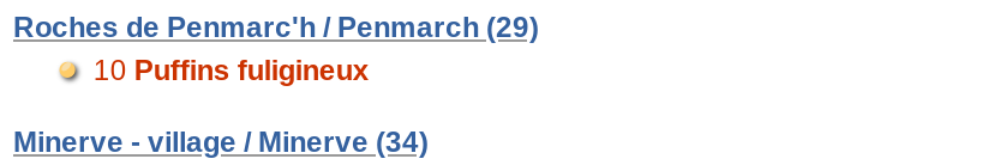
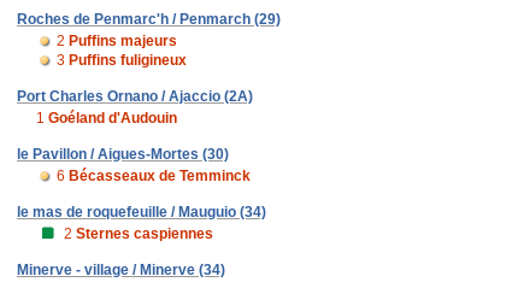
- 10 Puffins fuligineux
+ 2 Puffins majeurs
+ 3 Puffins fuligineux
+ Port Charles Ornano / Ajaccio (2A)
+ 1 Goéland d'Audouin
+ le Pavillon / Aigues-Mortes (30)
+ 6 Bécasseaux de Temminck
+ le mas de roquefeuille / Mauguio (34)
+ 2 Sternes caspiennes
